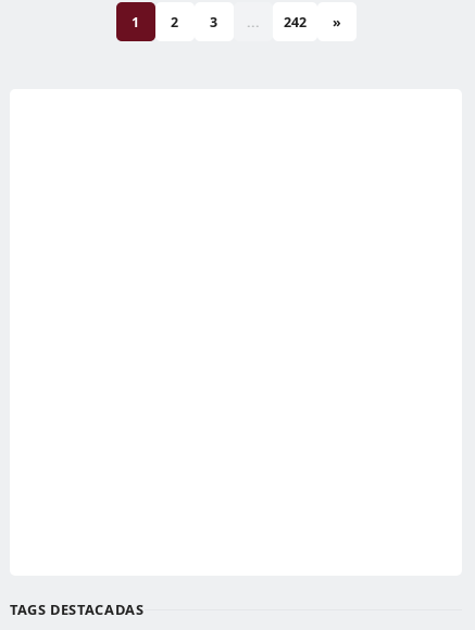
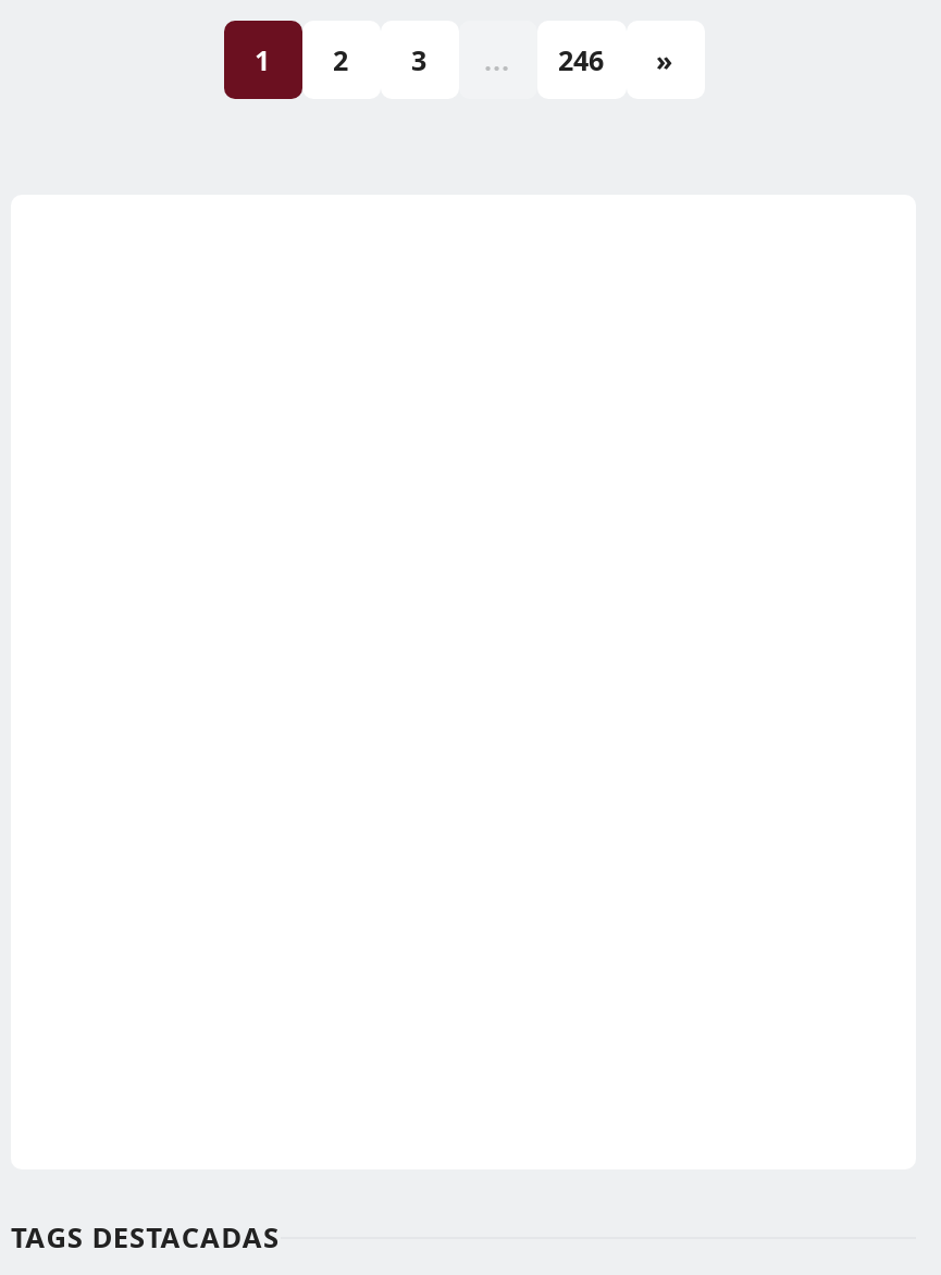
- 242
+ 246
